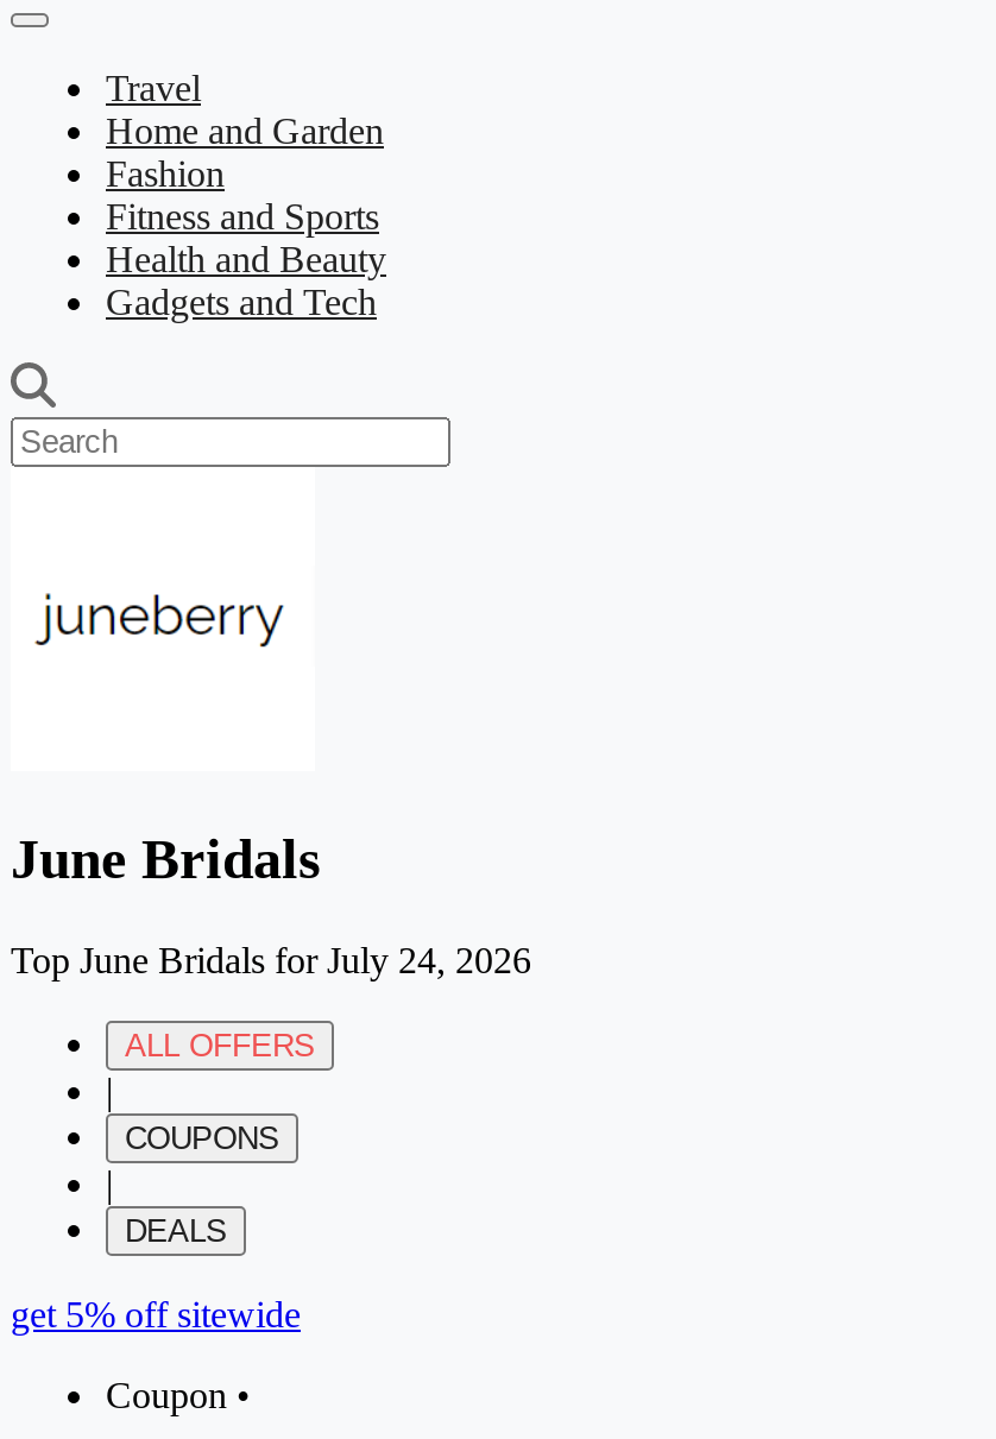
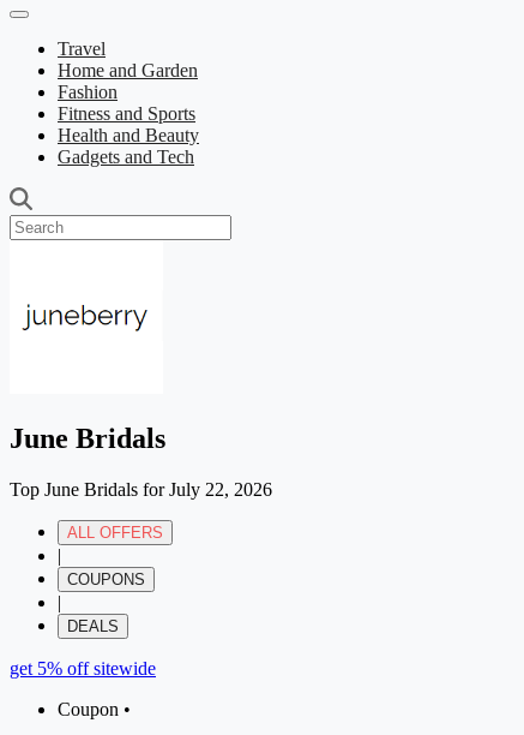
- Top June Bridals for July 24, 2026
+ Top June Bridals for July 22, 2026
